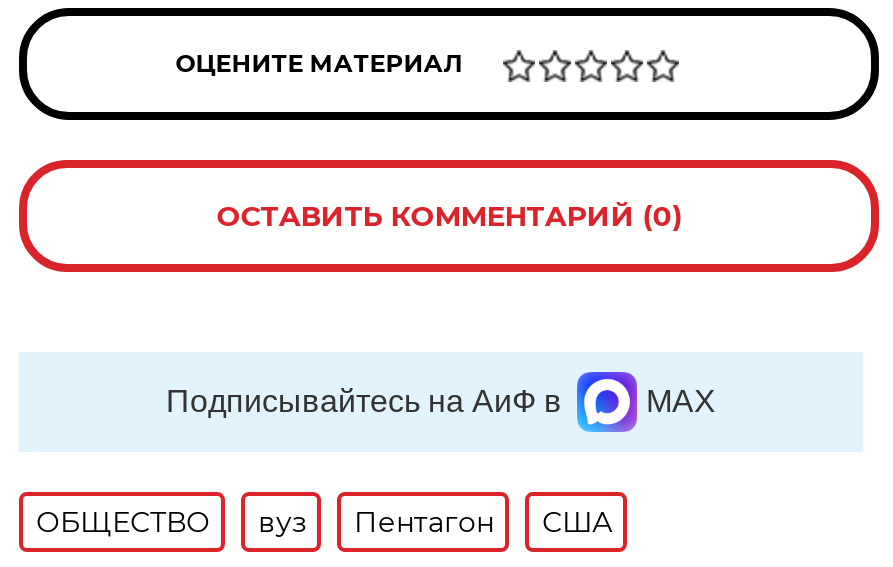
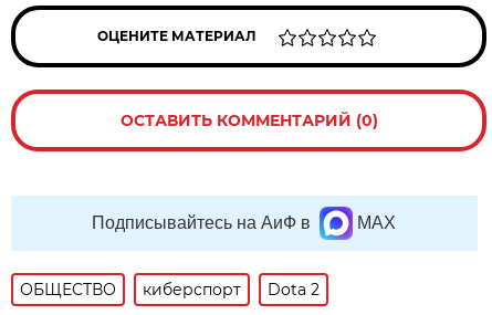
- вуз
- Пентагон
- США
+ киберспорт
+ Dota 2
